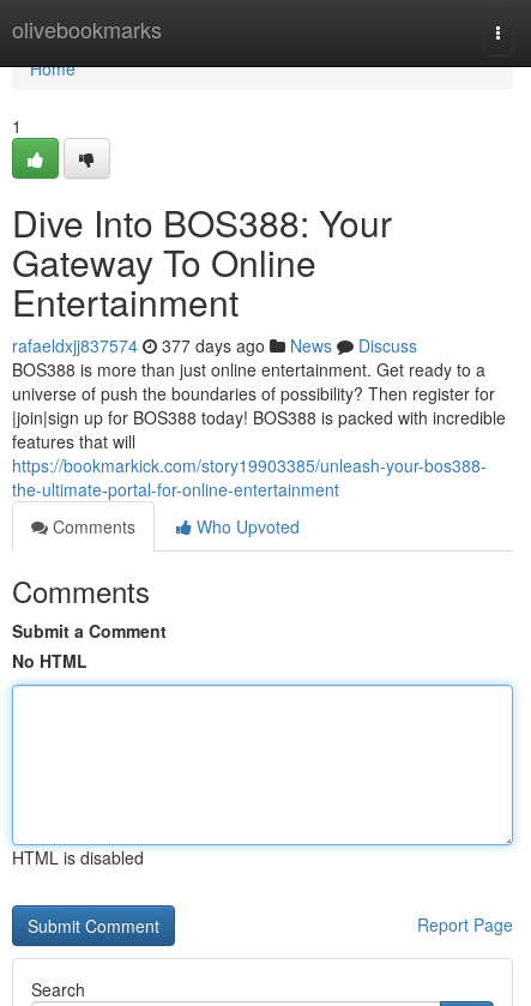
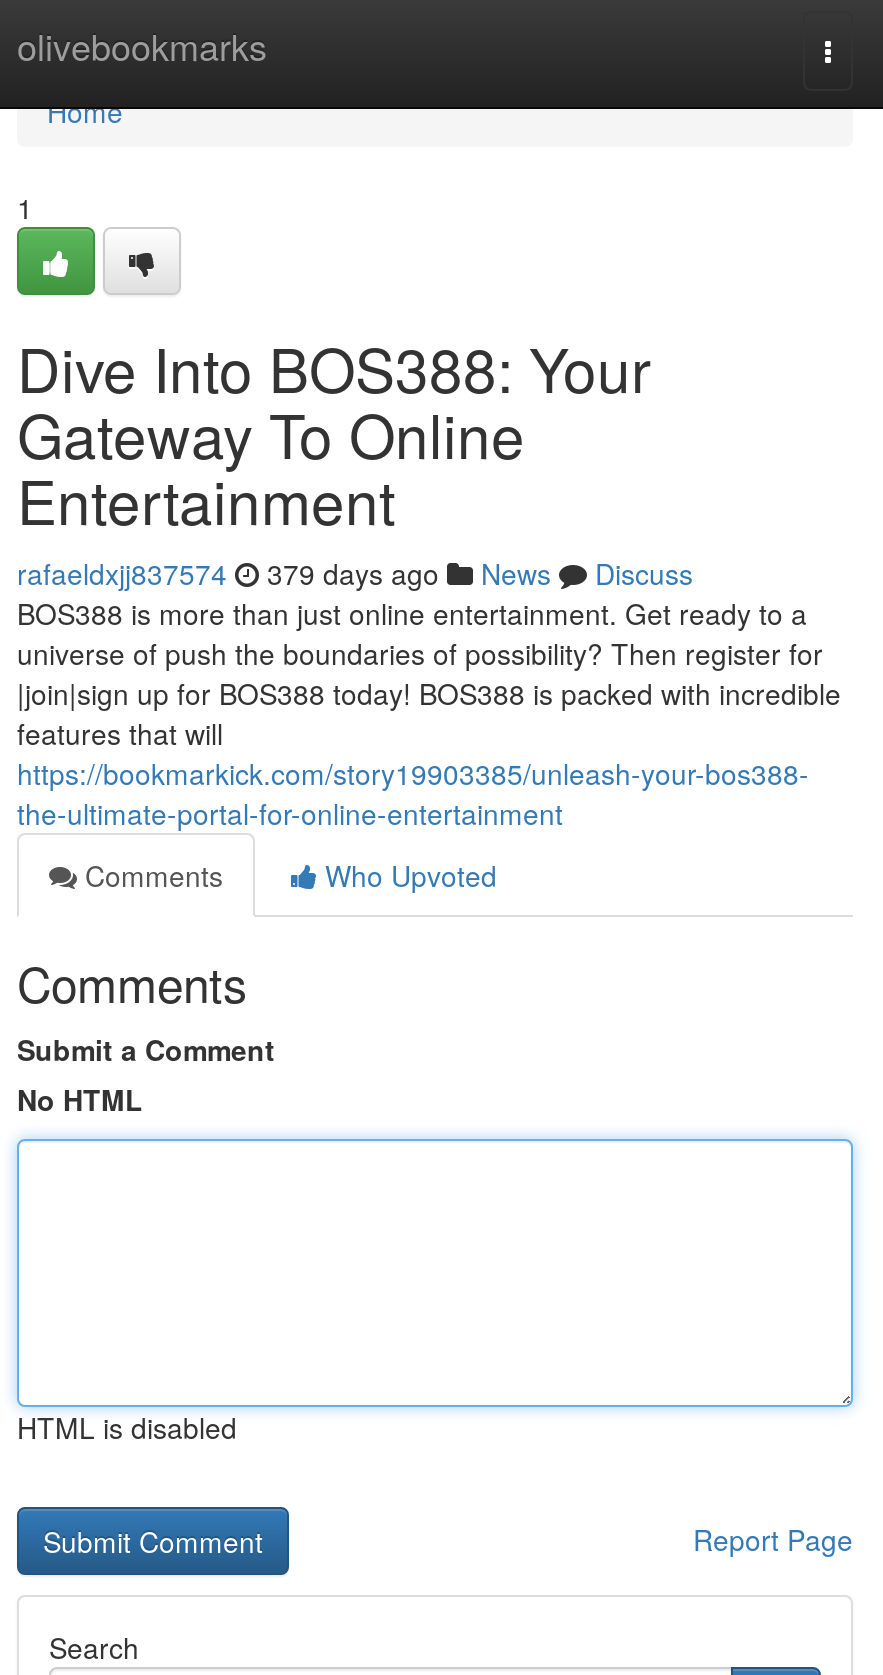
- rafaeldxjj837574 377 days ago News Discuss
+ rafaeldxjj837574 379 days ago News Discuss
